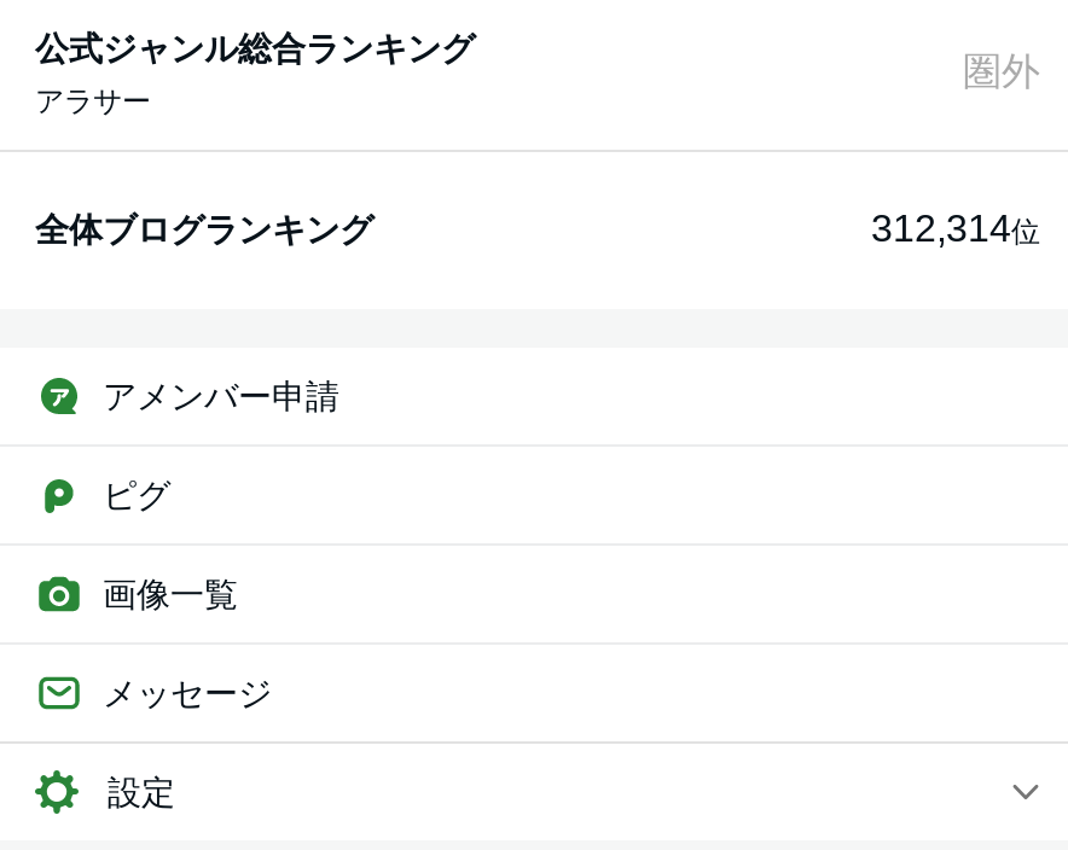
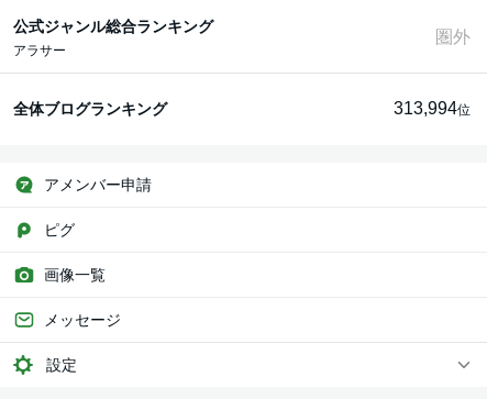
- 312,314位
+ 313,994位
